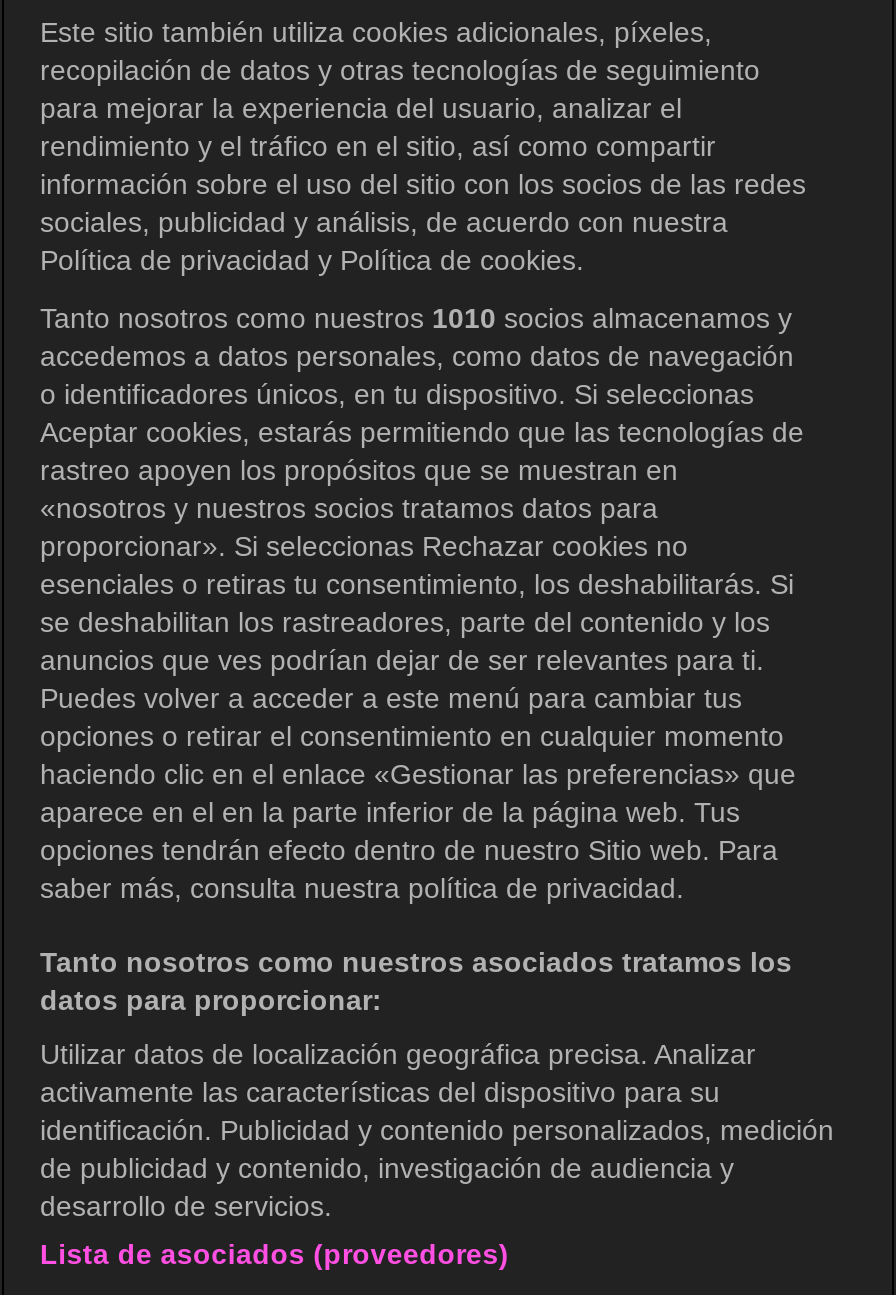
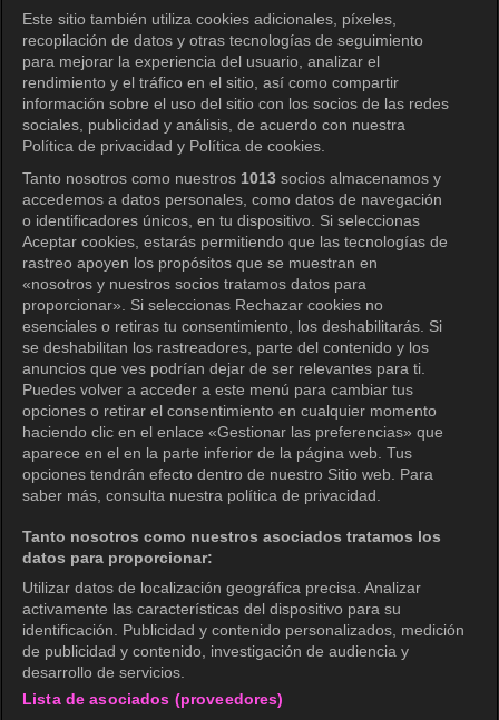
- Tanto nosotros como nuestros 1010 socios almacenamos y
+ Tanto nosotros como nuestros 1013 socios almacenamos y
